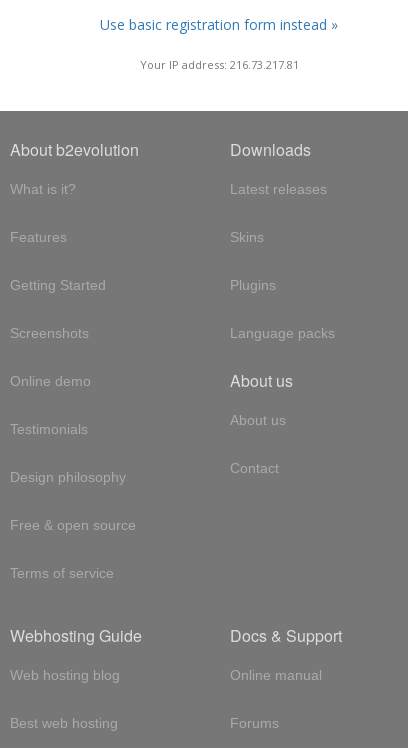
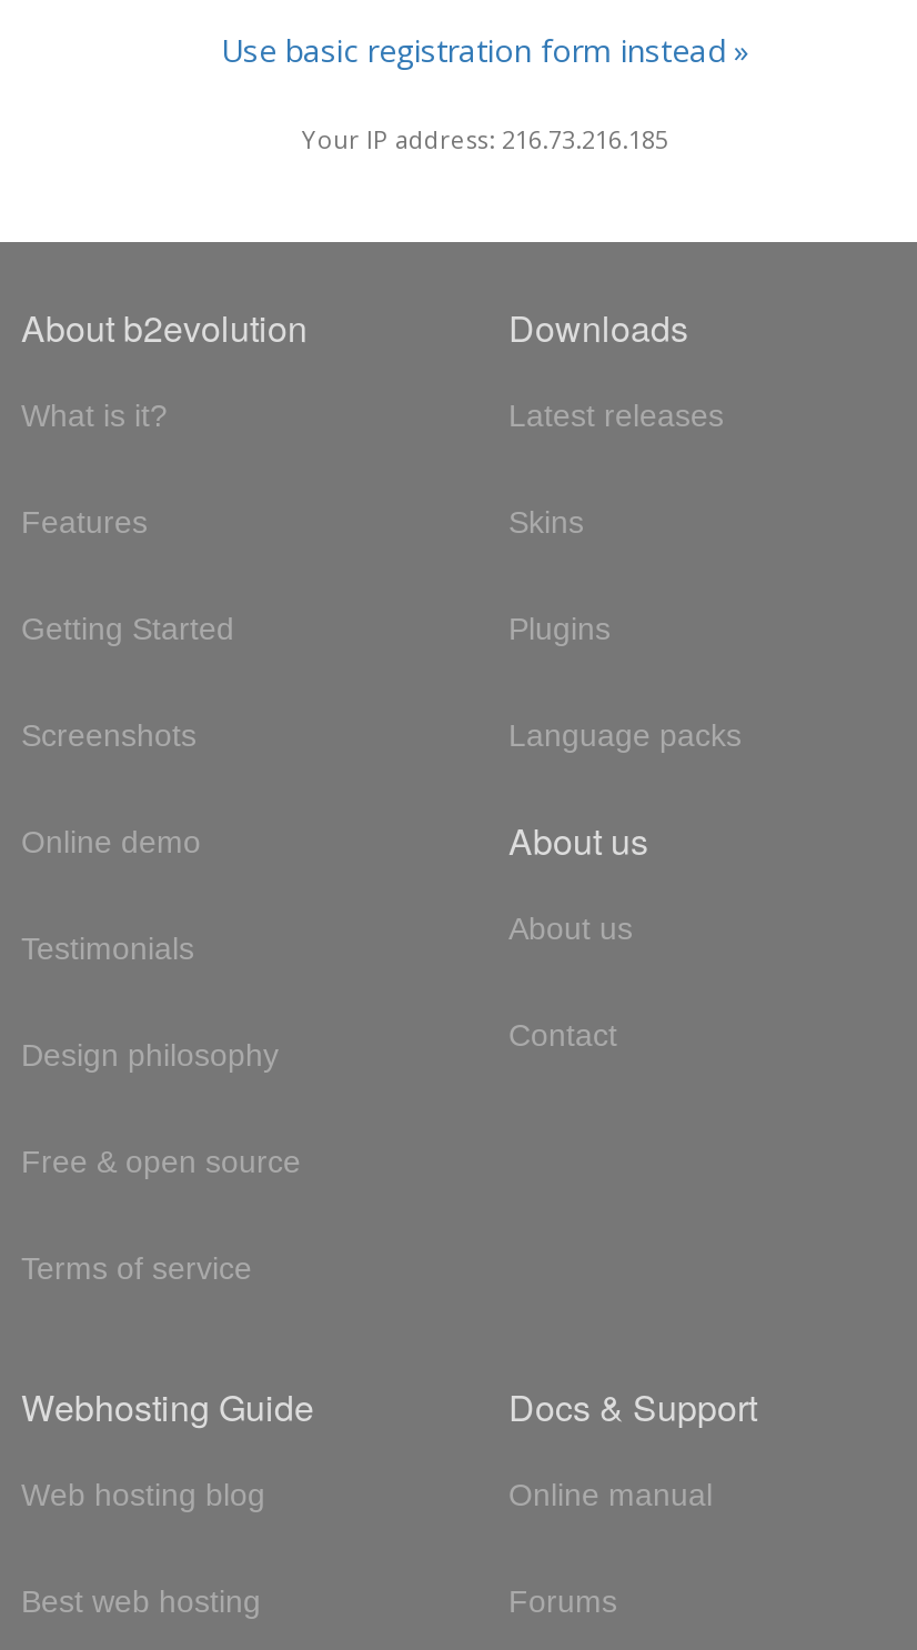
- Your IP address: 216.73.217.81
+ Your IP address: 216.73.216.185
